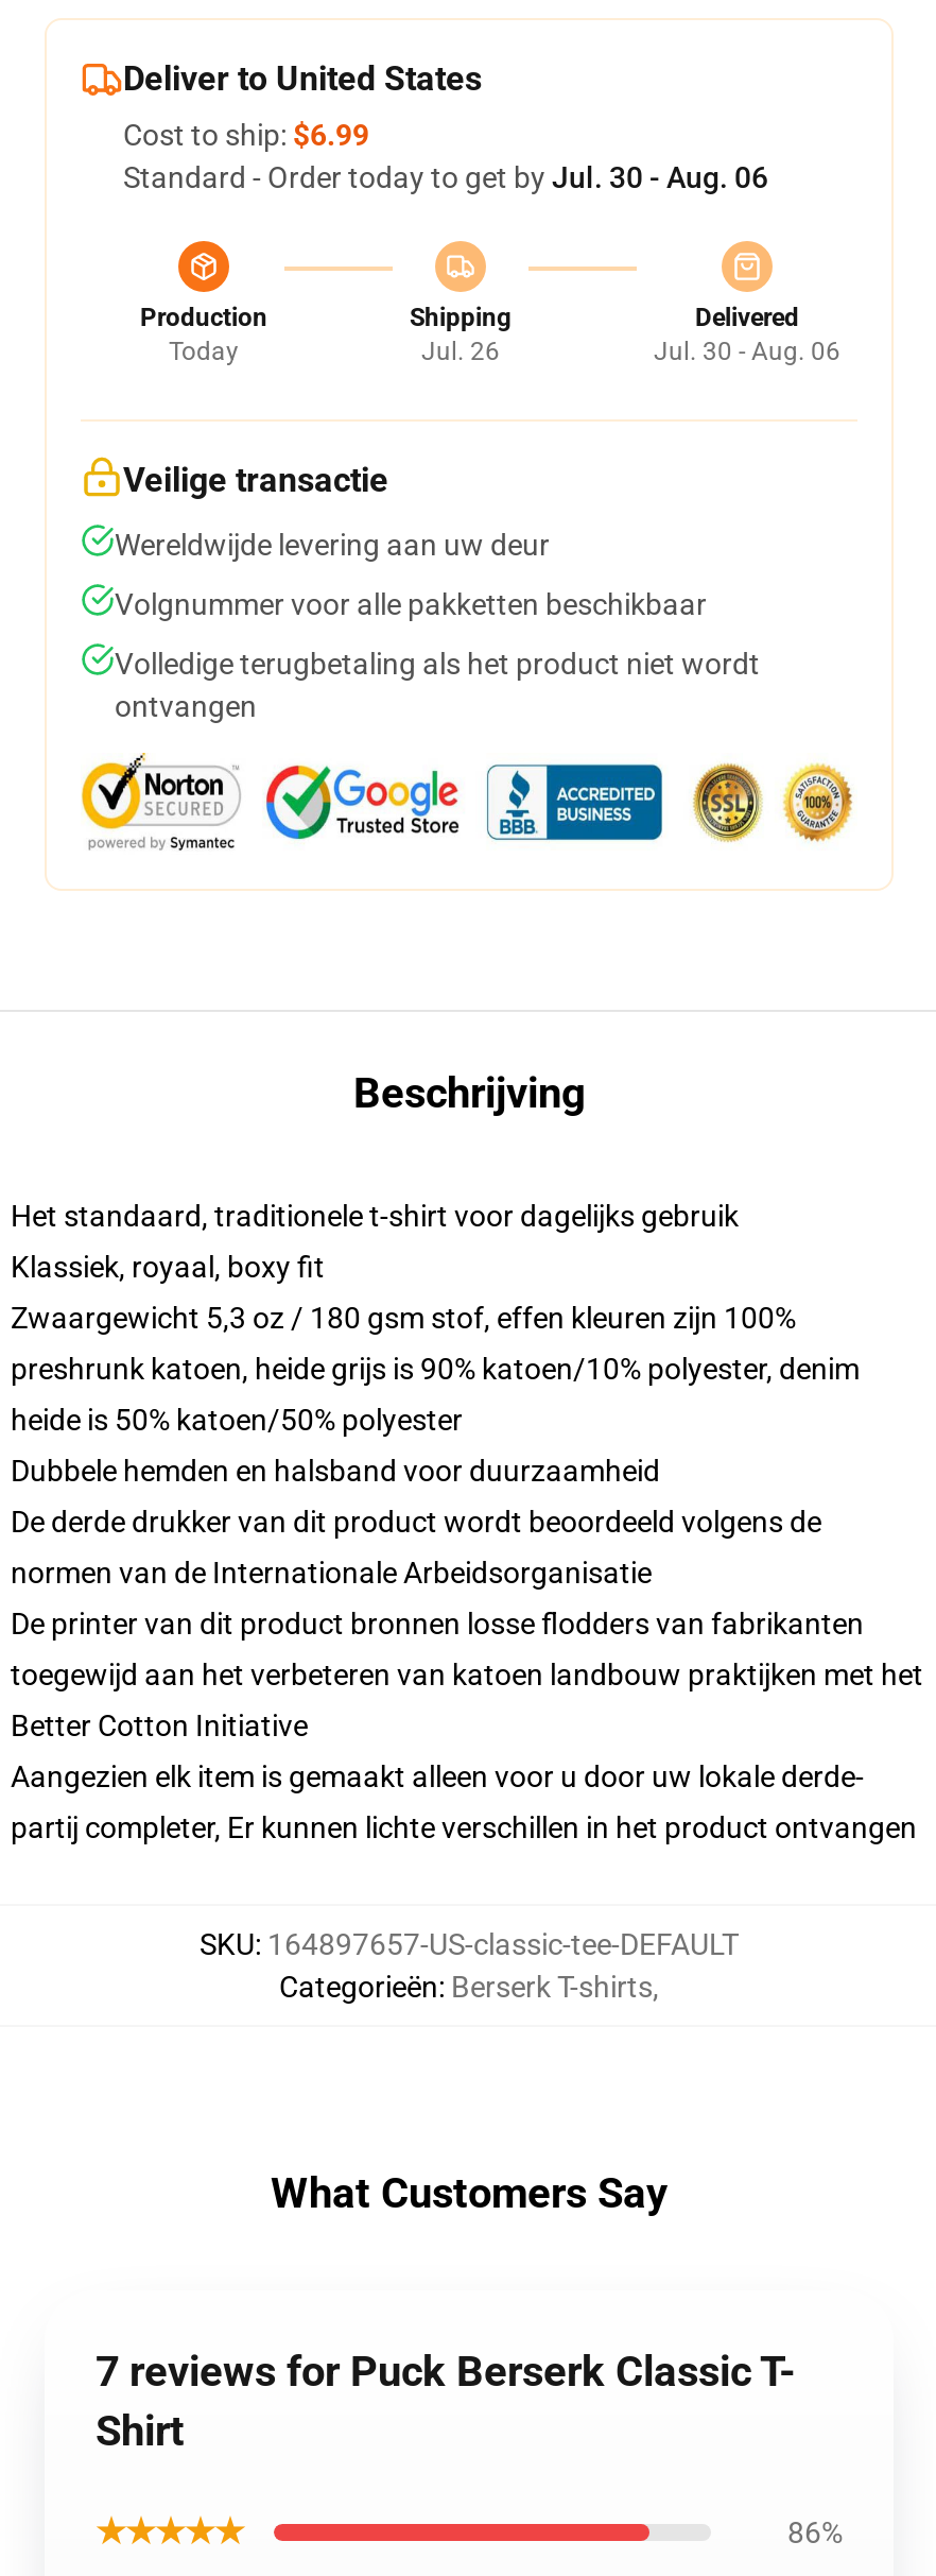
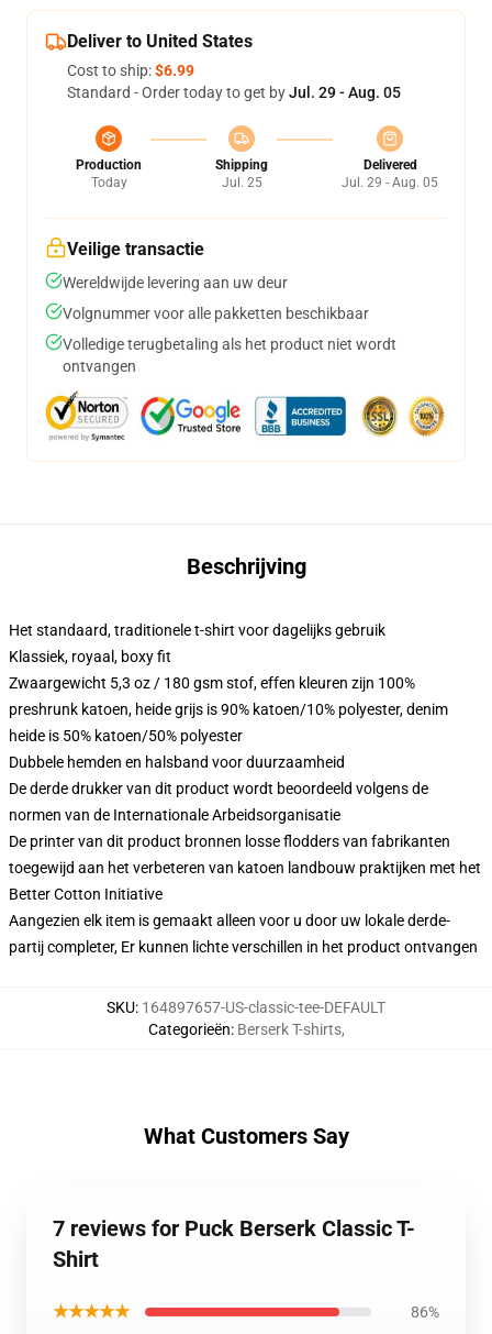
- Standard - Order today to get by Jul. 30 - Aug. 06
+ Standard - Order today to get by Jul. 29 - Aug. 05

- Jul. 26
+ Jul. 25

- Jul. 30 - Aug. 06
+ Jul. 29 - Aug. 05
